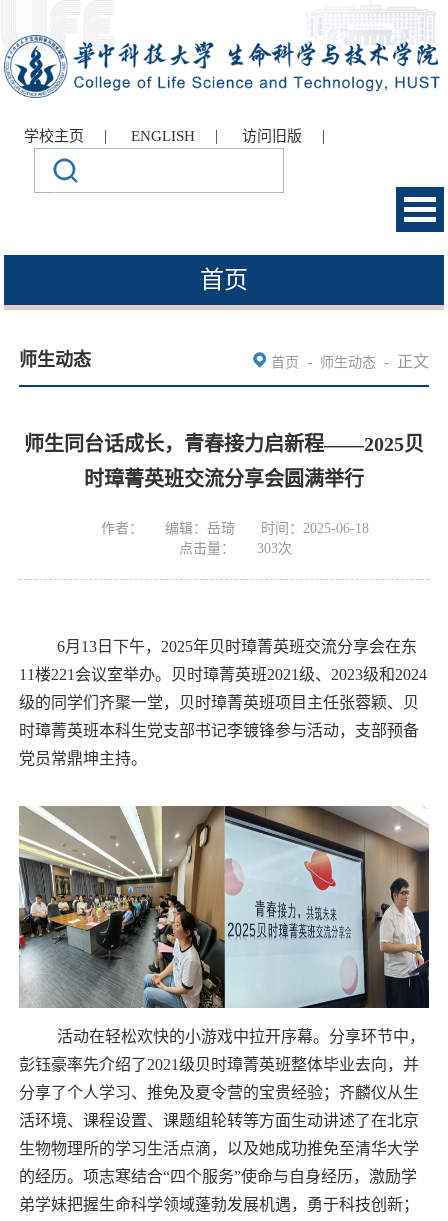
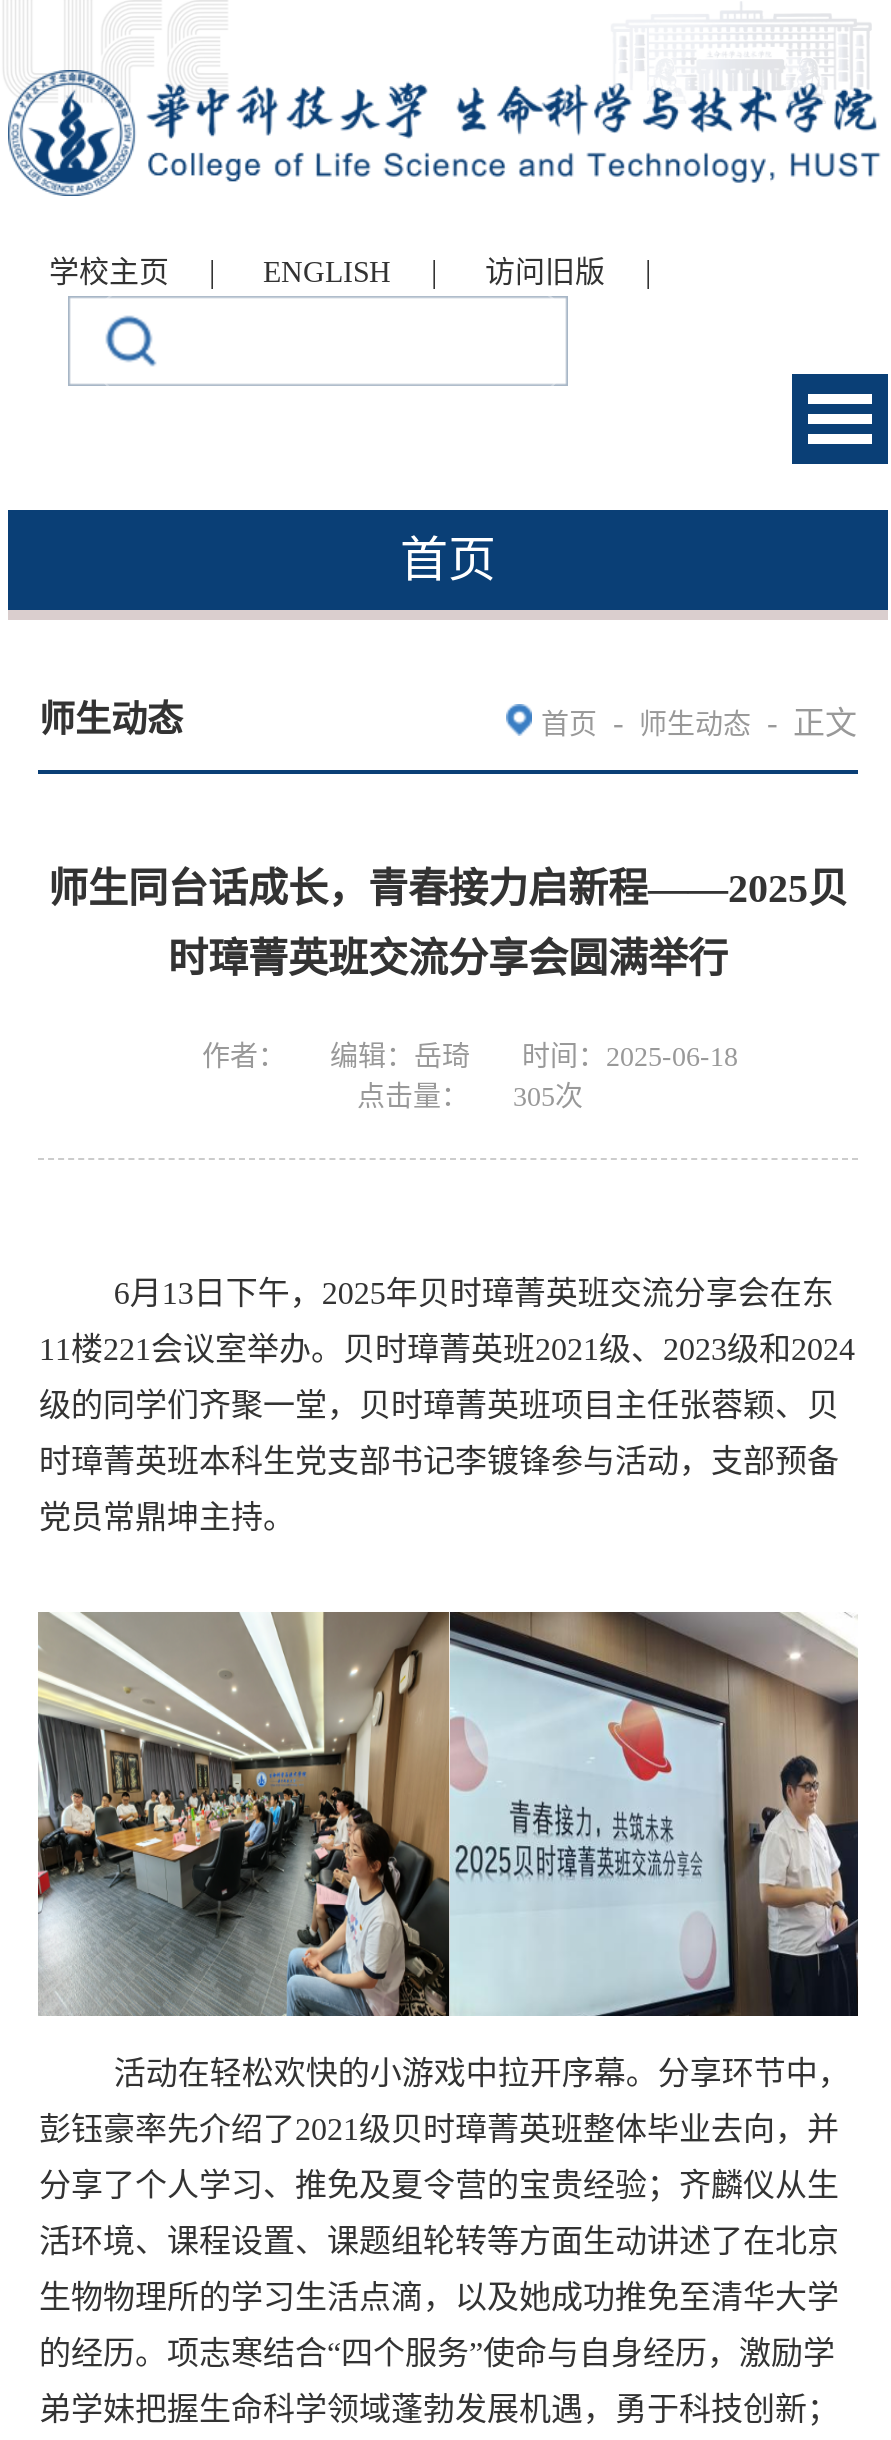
- 点击量： 303次
+ 点击量： 305次
